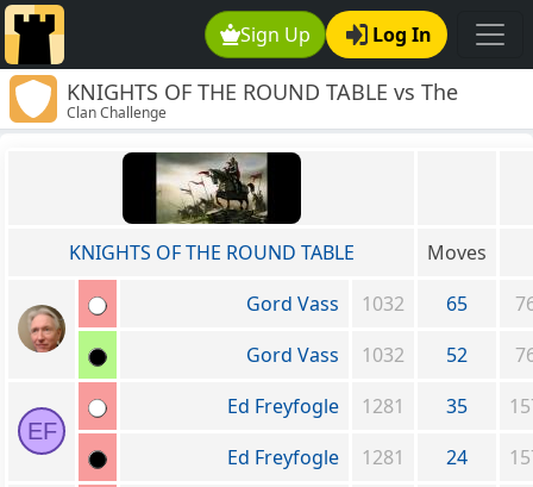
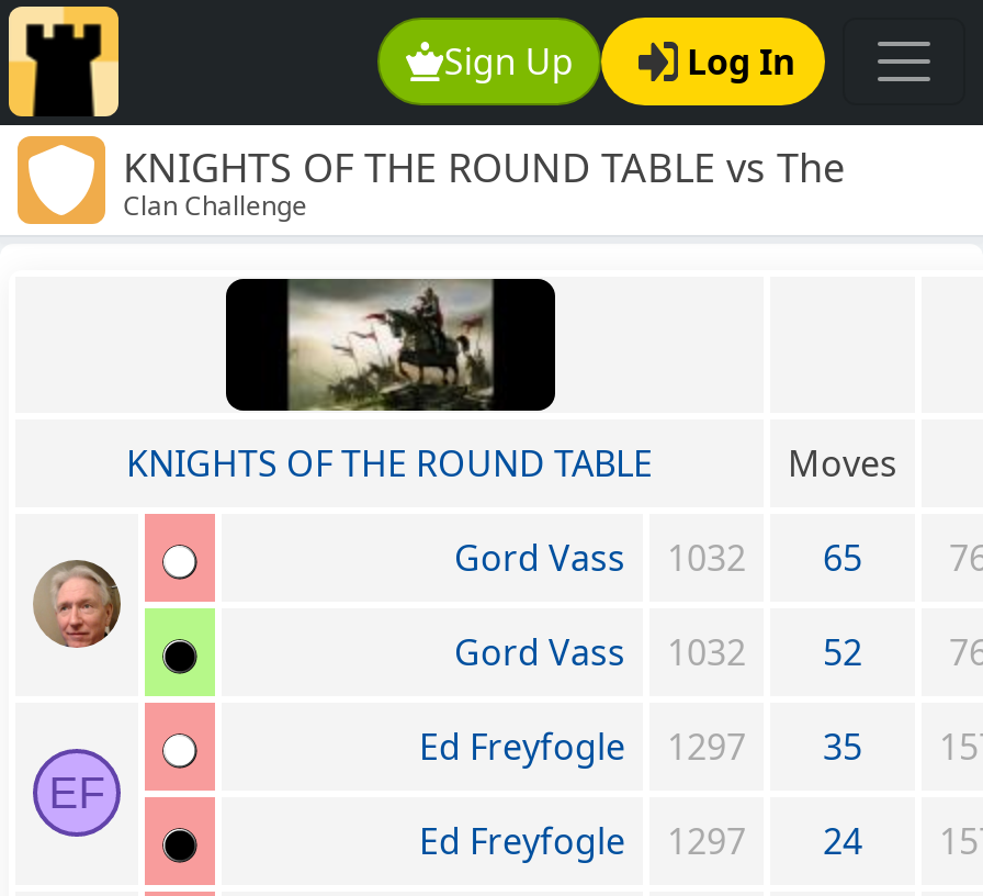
- 1281
+ 1297

- 1281
+ 1297
